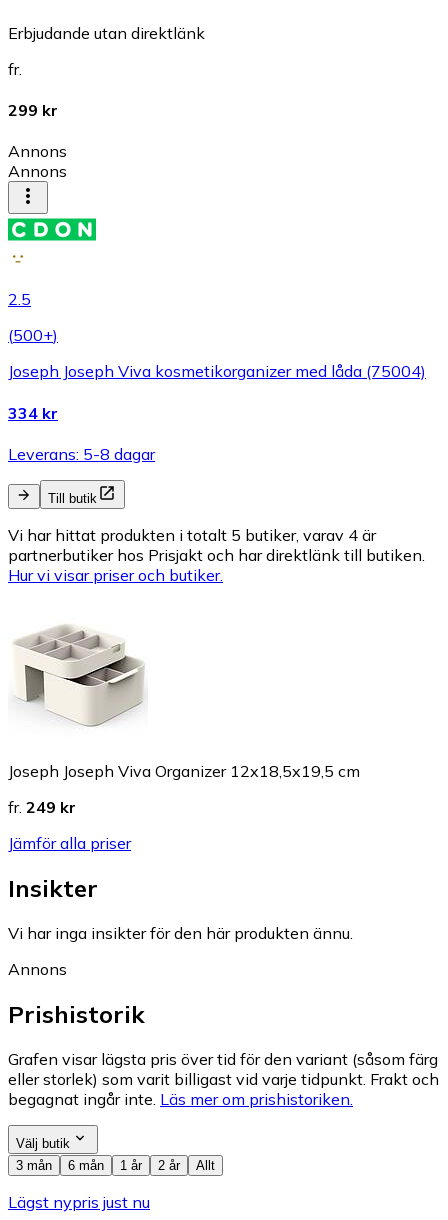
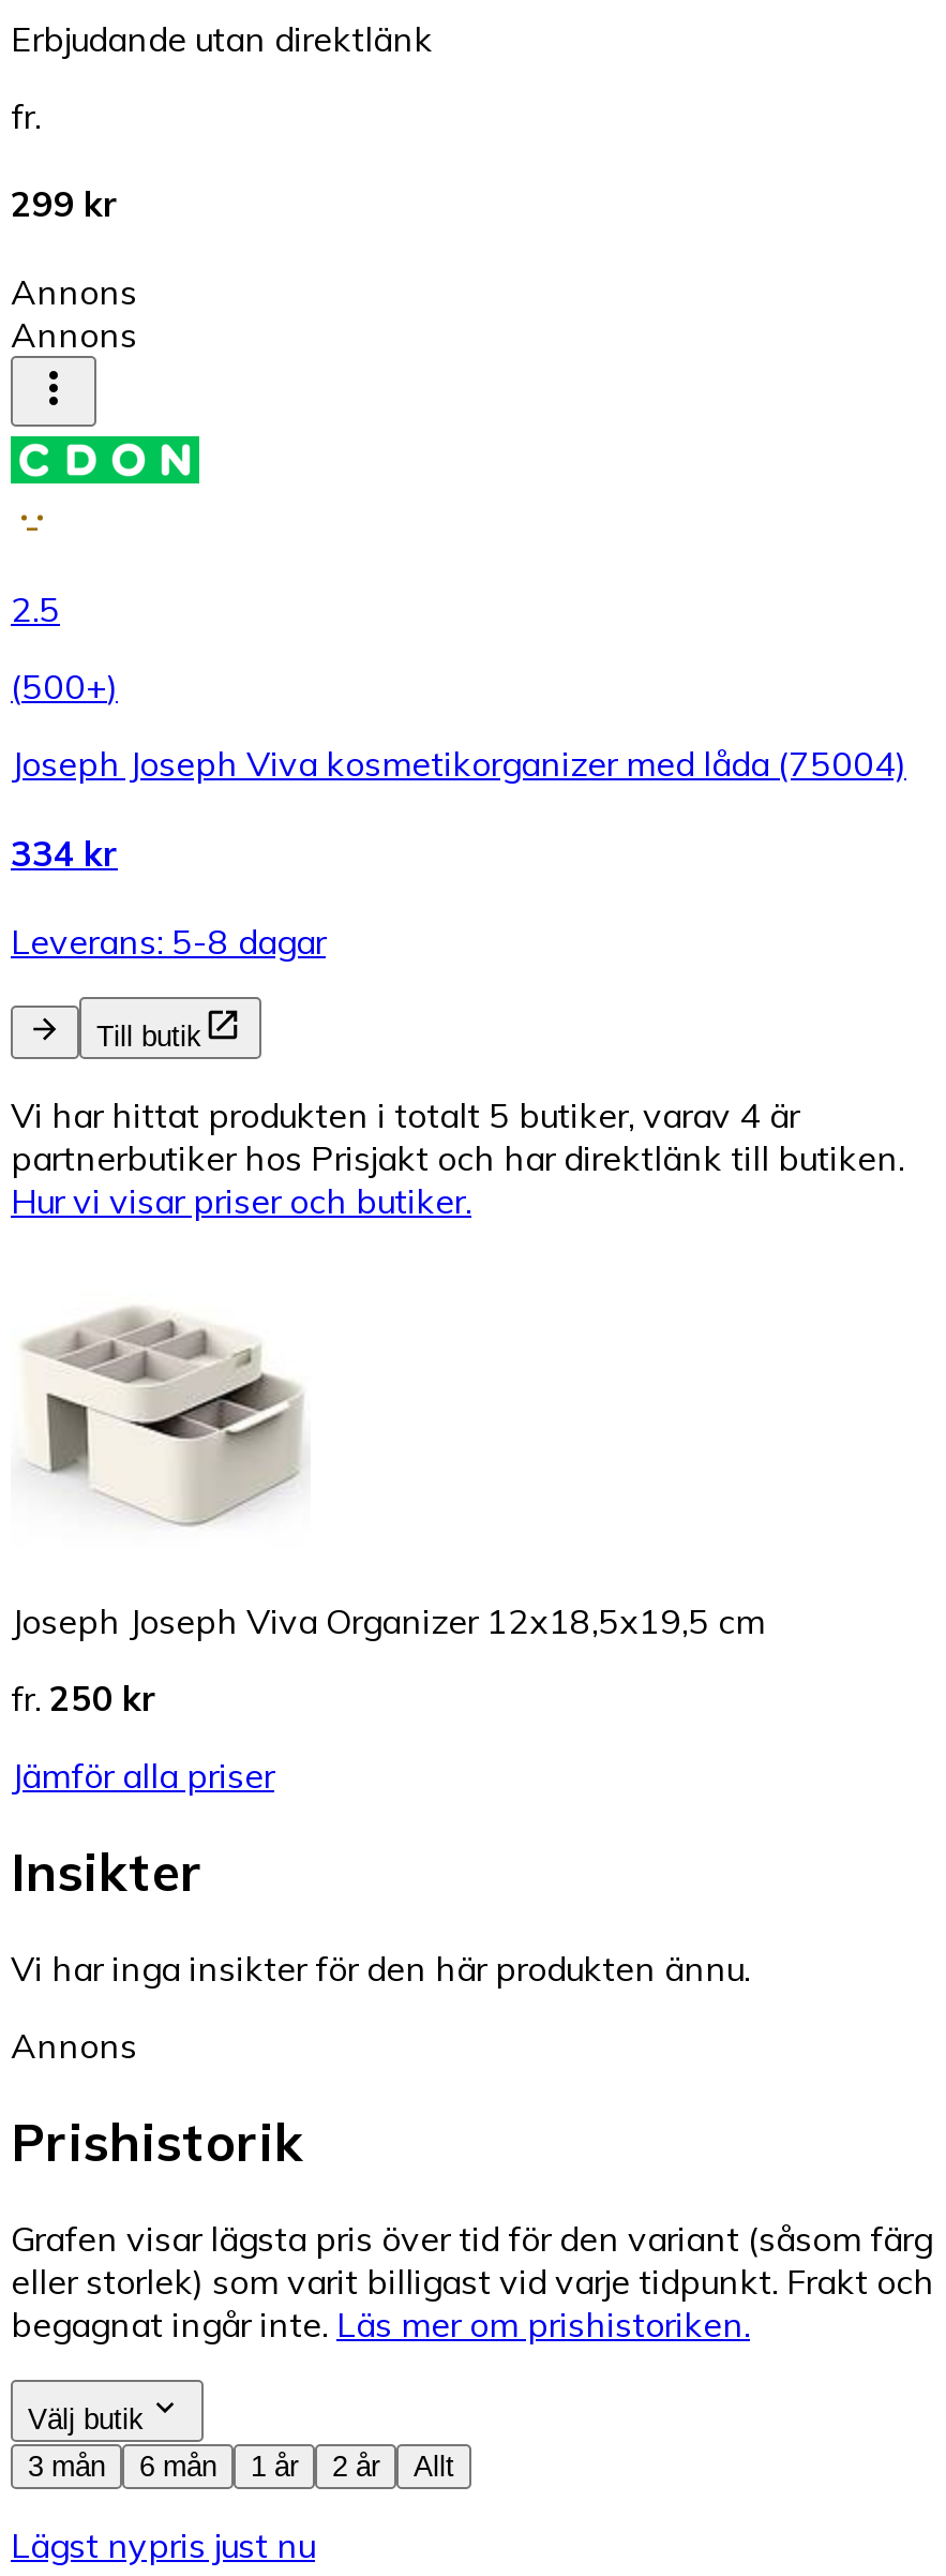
- fr. 249 kr
+ fr. 250 kr
